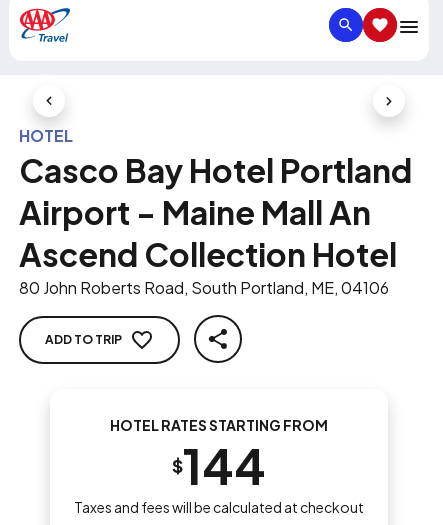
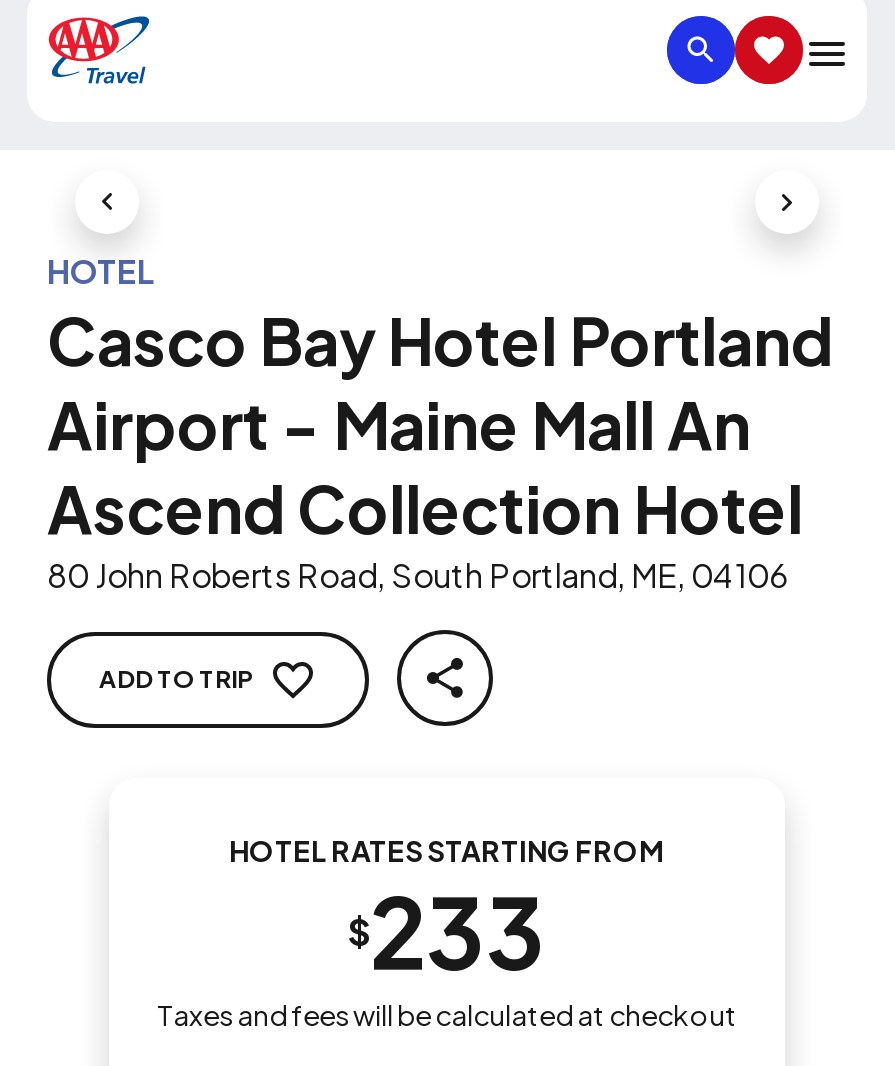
- $144
+ $233
